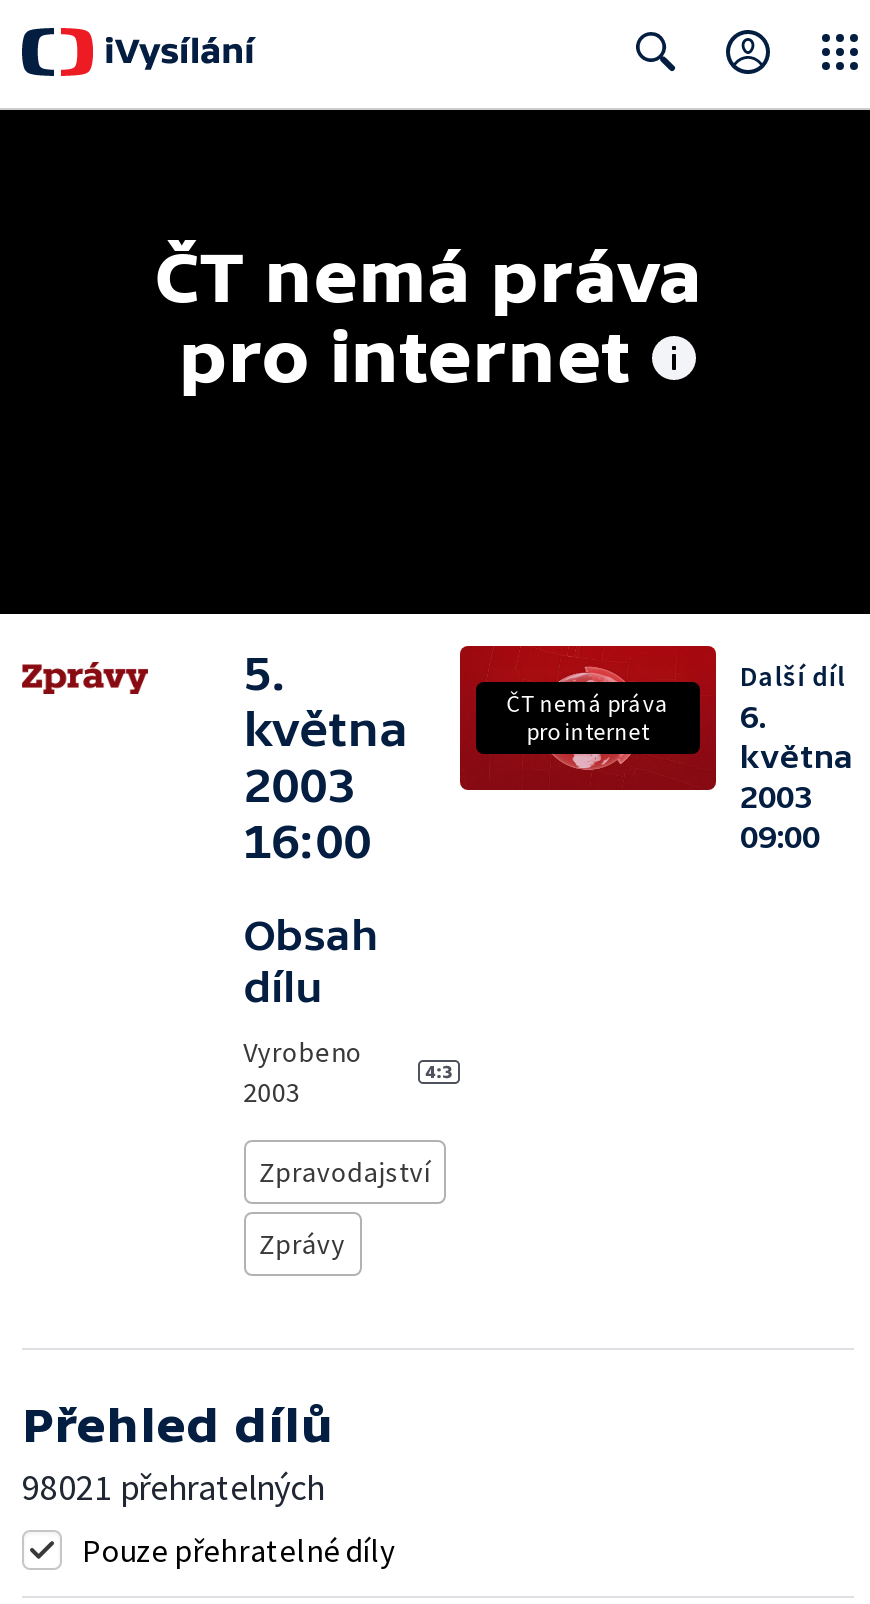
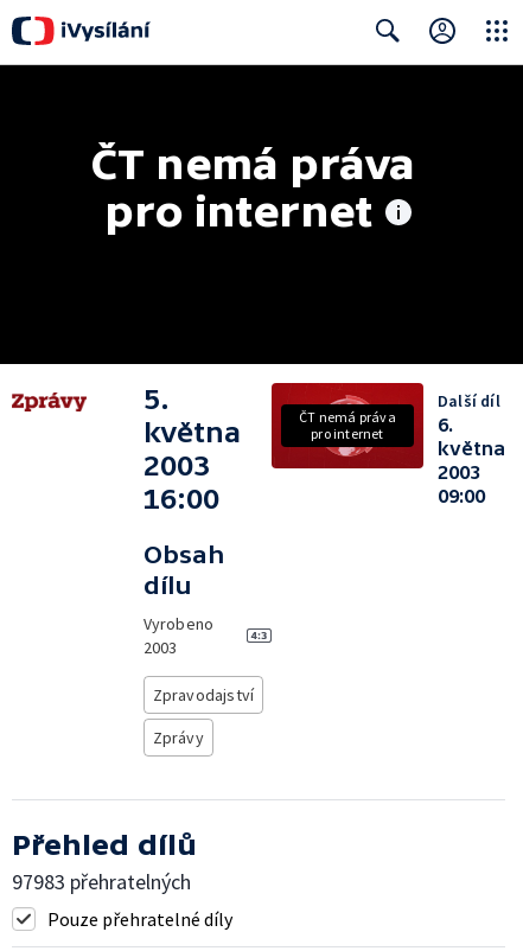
- 98021 přehratelných
+ 97983 přehratelných
